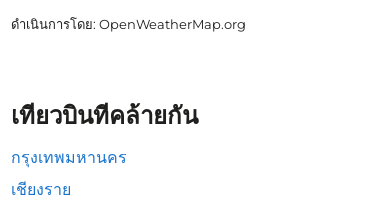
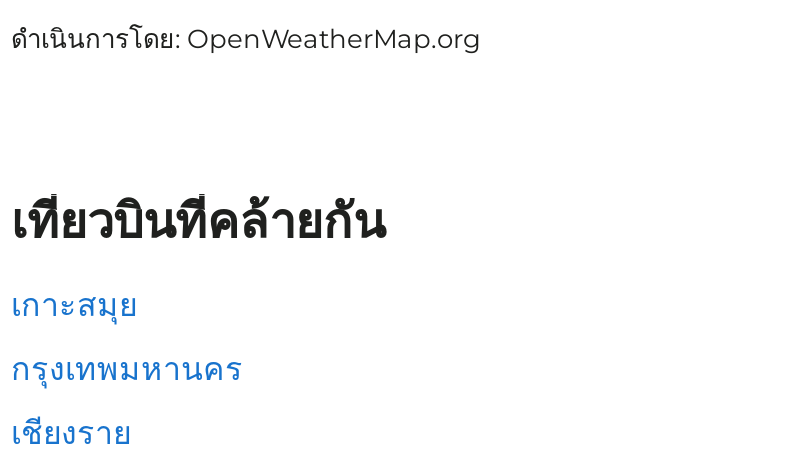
+ เกาะสมุย
